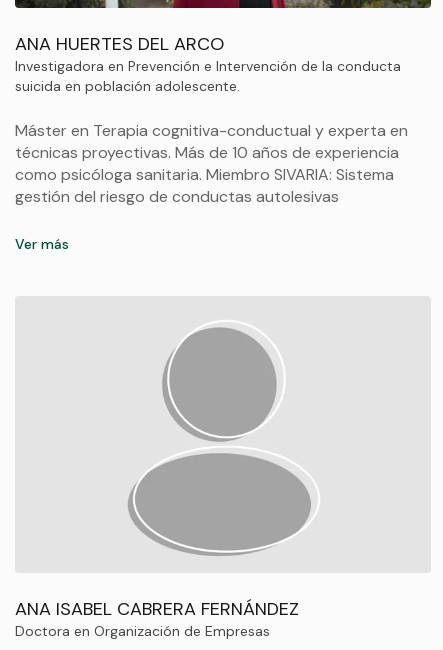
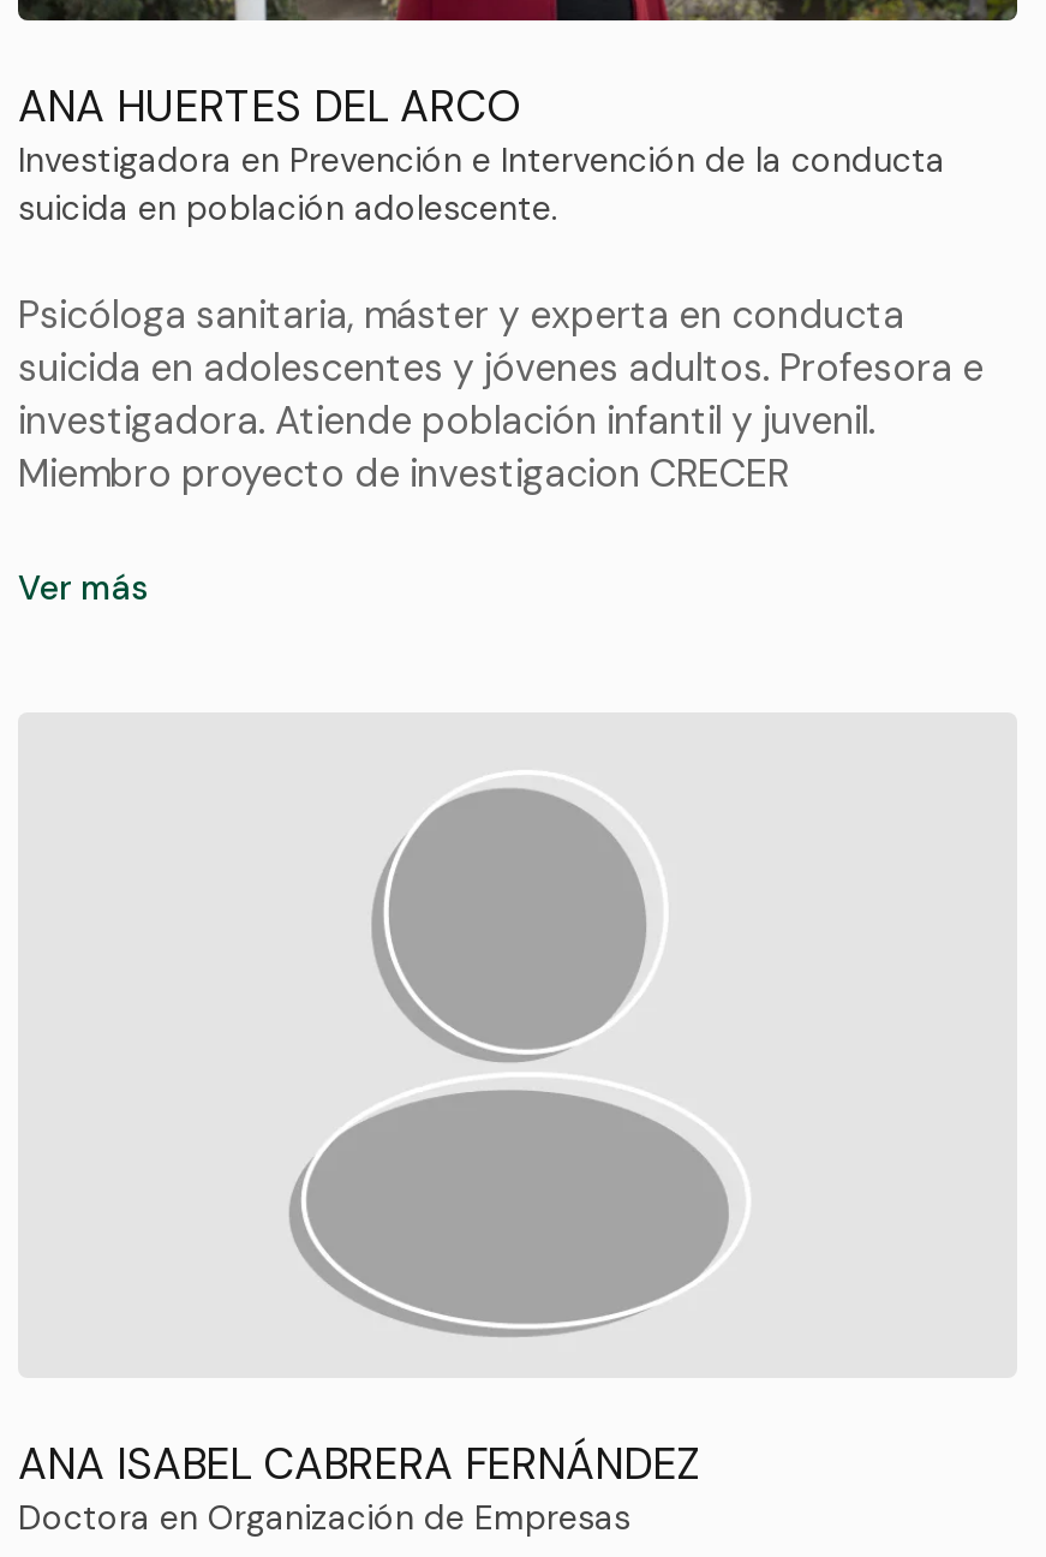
- Máster en Terapia cognitiva-conductual y experta en
- técnicas proyectivas. Más de 10 años de experiencia
- como psicóloga sanitaria. Miembro SIVARIA: Sistema
- gestión del riesgo de conductas autolesivas
+ Psicóloga sanitaria, máster y experta en conducta
+ suicida en adolescentes y jóvenes adultos. Profesora e
+ investigadora. Atiende población infantil y juvenil.
+ Miembro proyecto de investigacion CRECER
